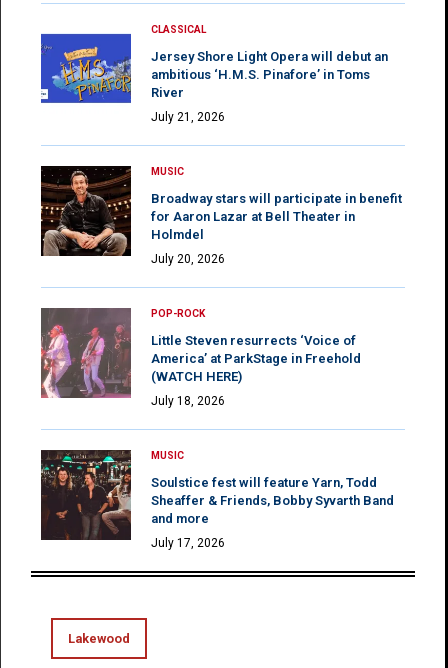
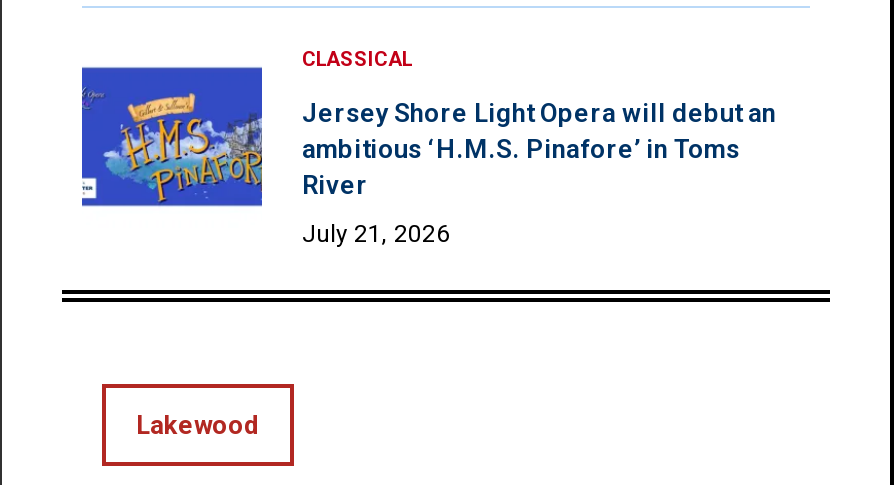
- [image]
- MUSIC
- Broadway stars will participate in benefit
- for Aaron Lazar at Bell Theater in
- Holmdel
- July 20, 2026

- [image]
- POP-ROCK
- Little Steven resurrects ‘Voice of
- America’ at ParkStage in Freehold
- (WATCH HERE)
- July 18, 2026

- [image]
- MUSIC
- Soulstice fest will feature Yarn, Todd
- Sheaffer & Friends, Bobby Syvarth Band
- and more
- July 17, 2026
